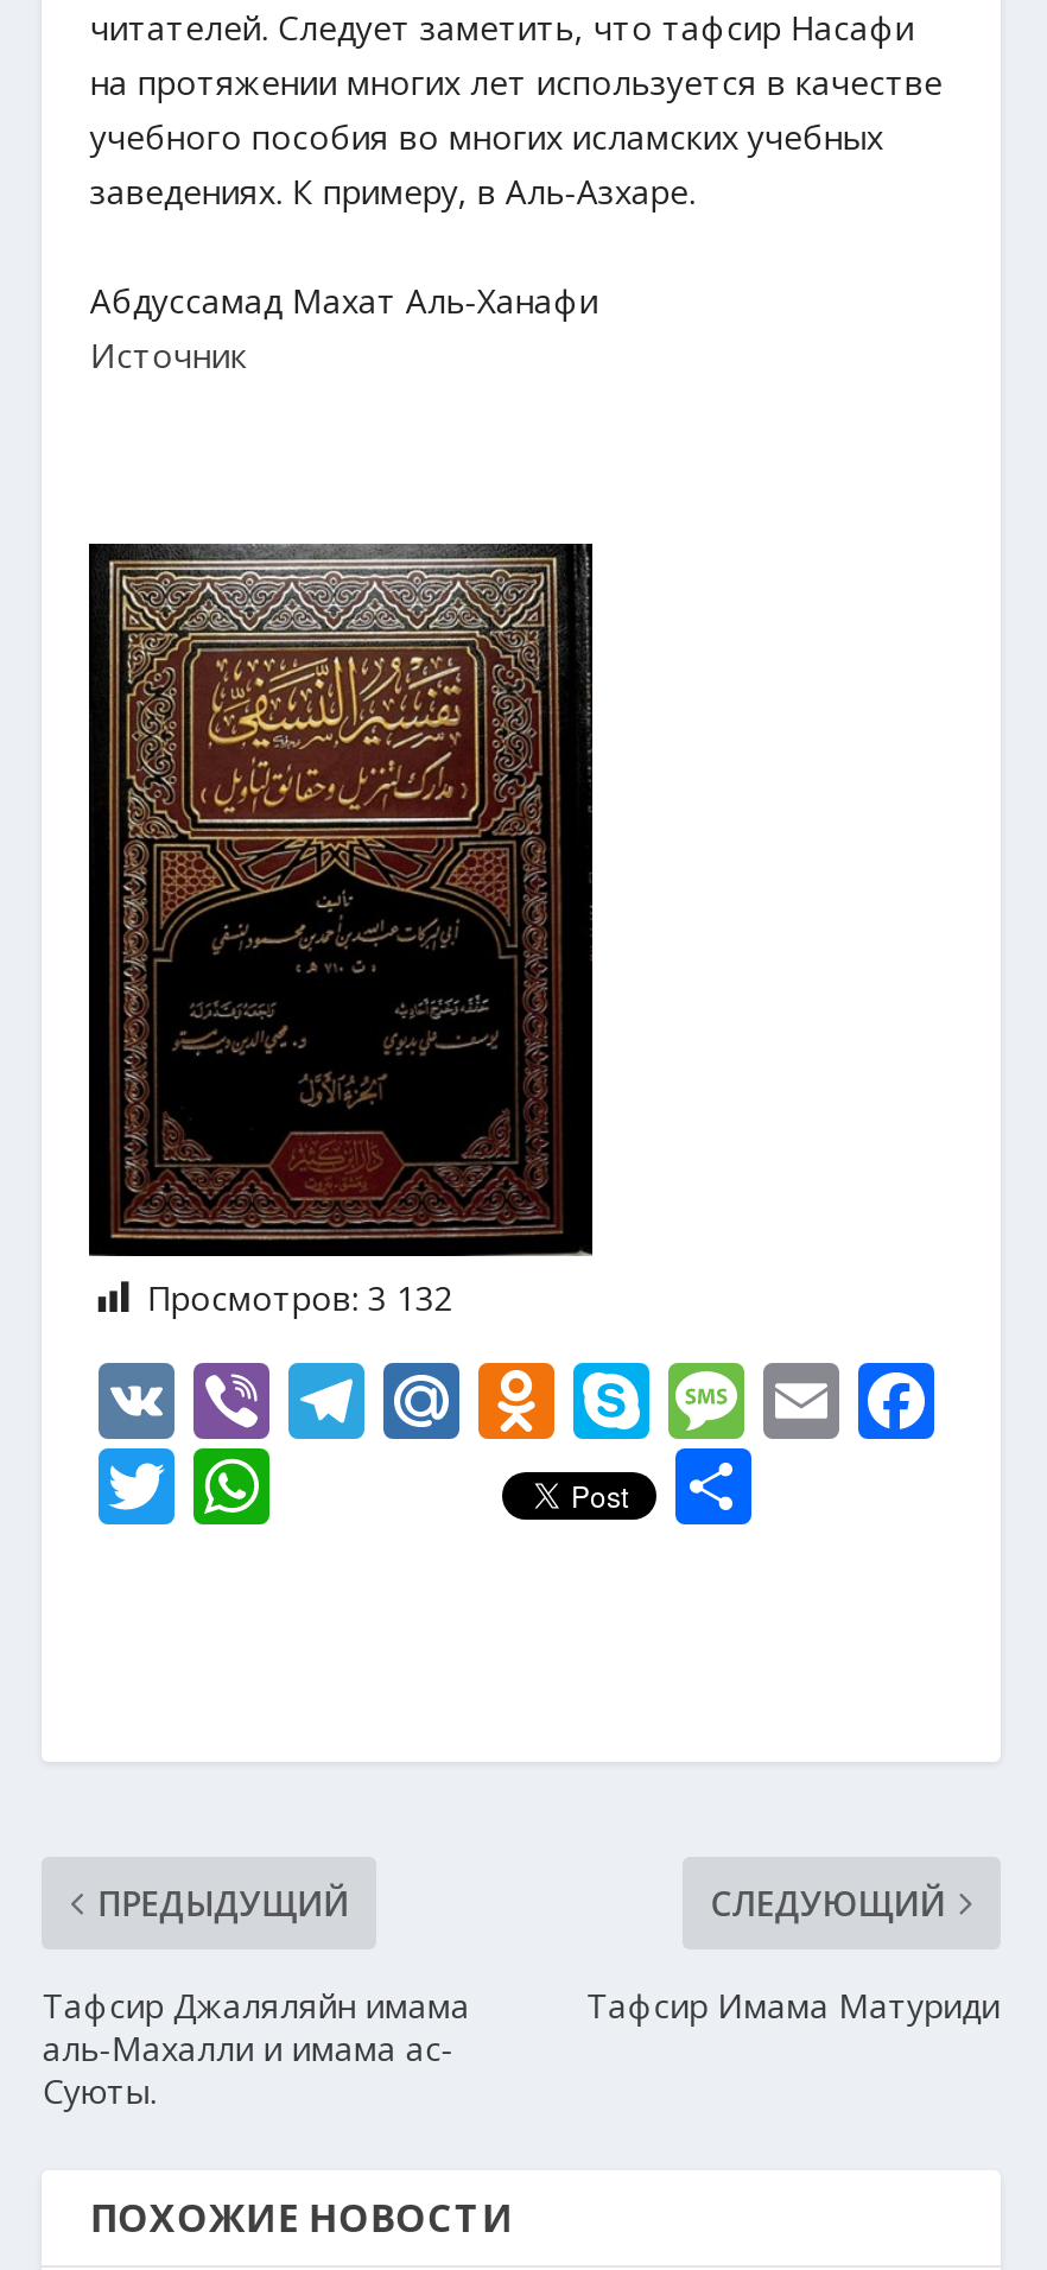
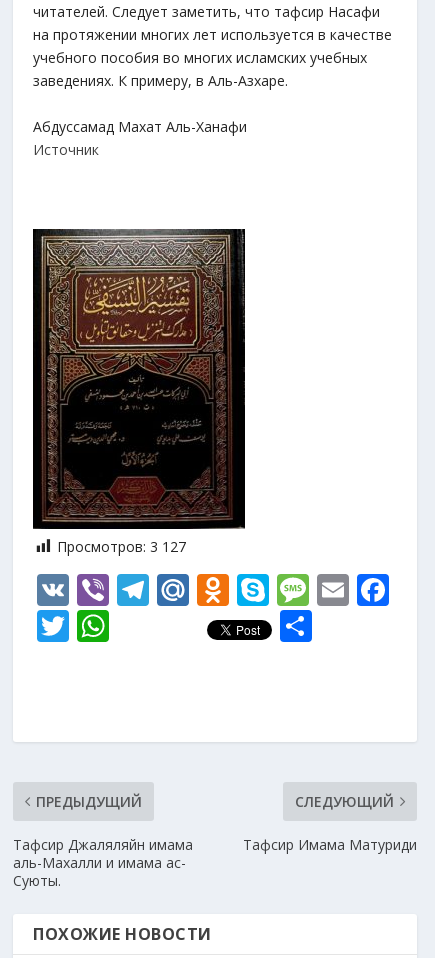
- Просмотров: 3 132
+ Просмотров: 3 127
